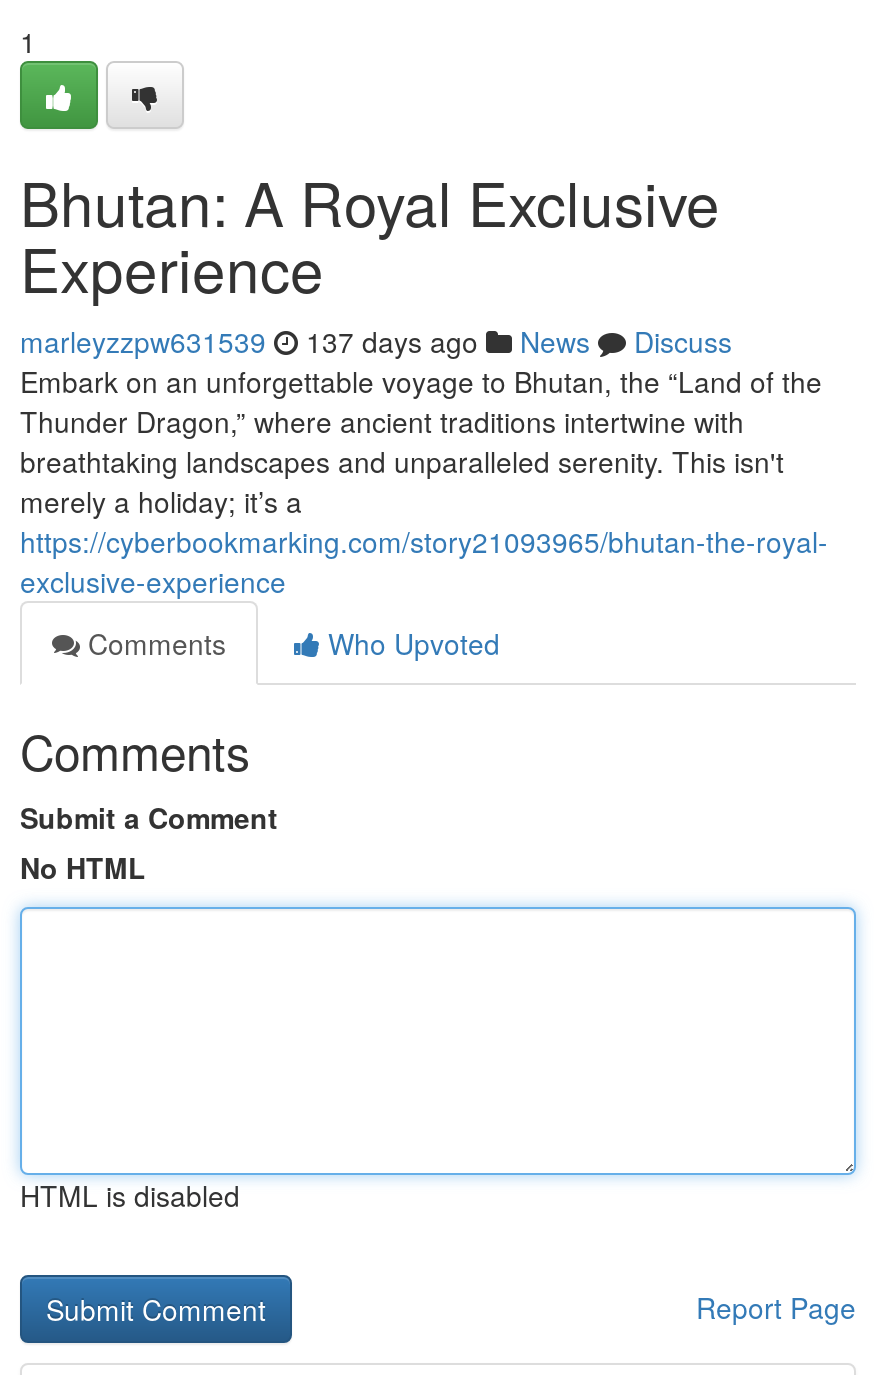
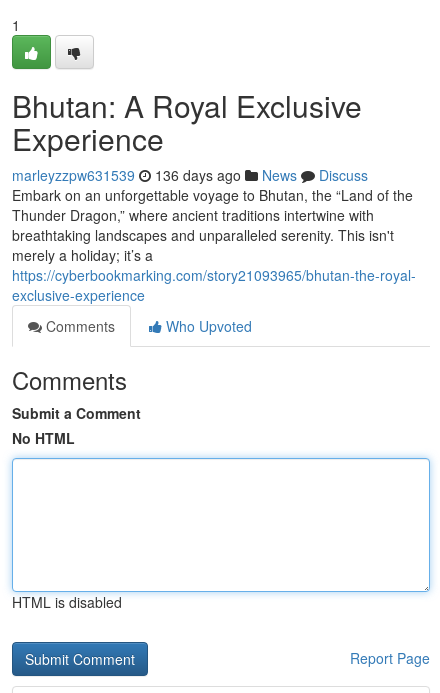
- marleyzzpw631539 137 days ago News Discuss
+ marleyzzpw631539 136 days ago News Discuss
